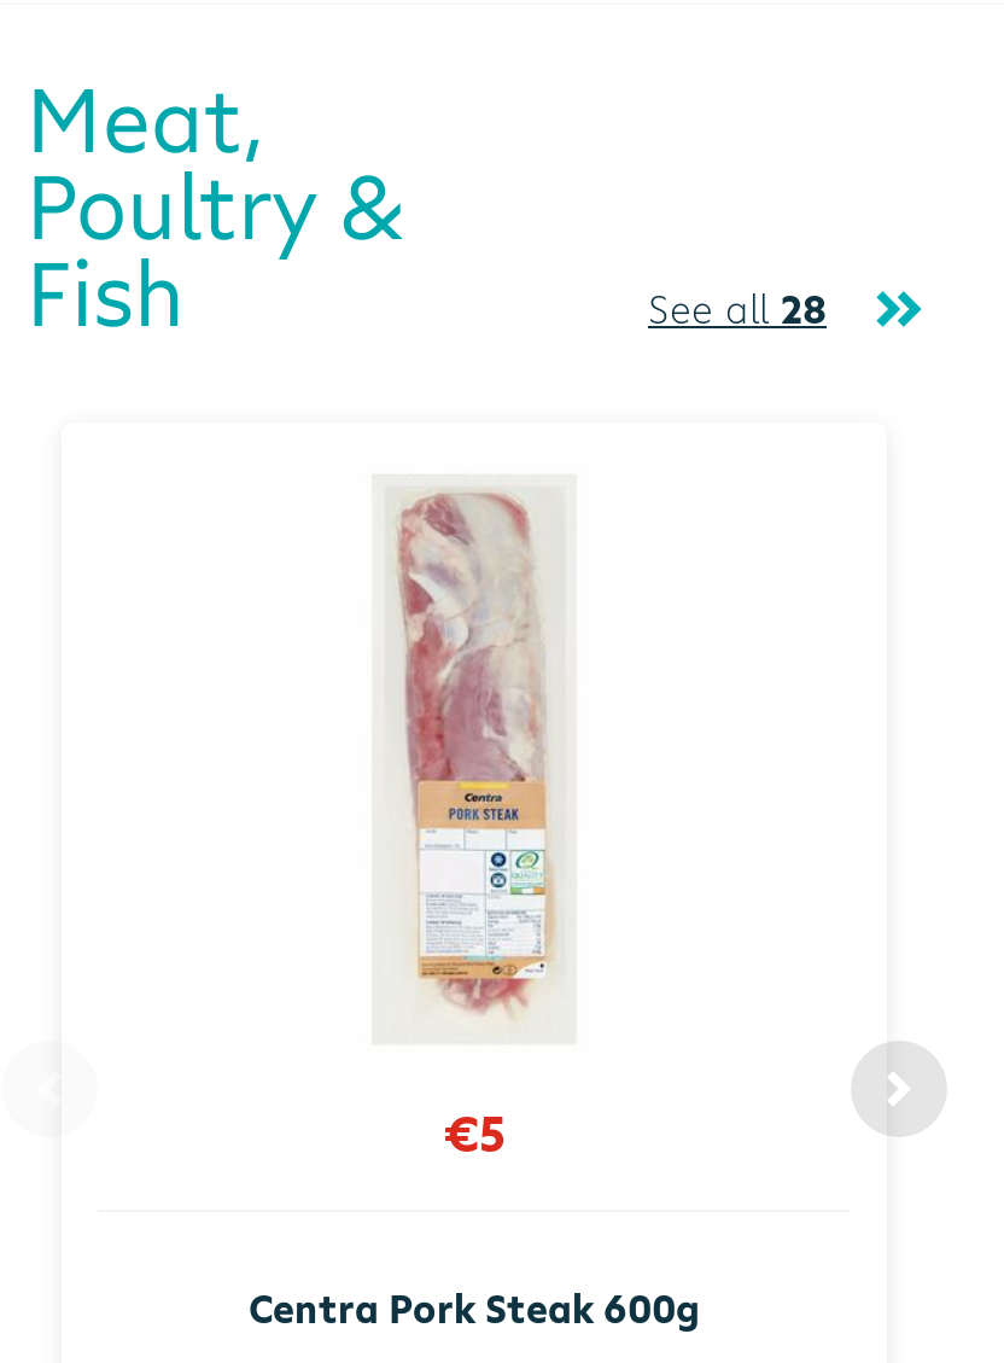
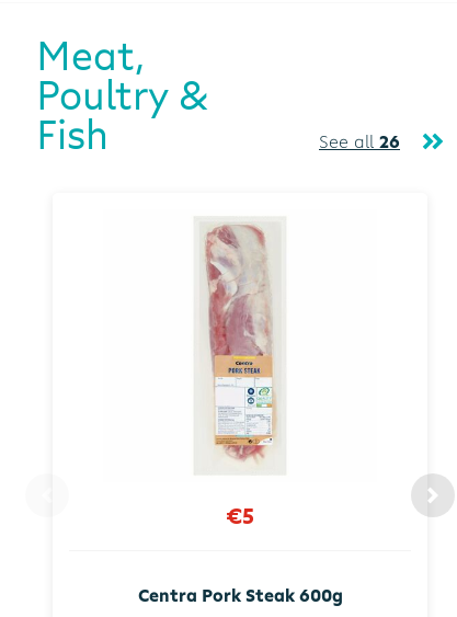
- See all 28
+ See all 26
